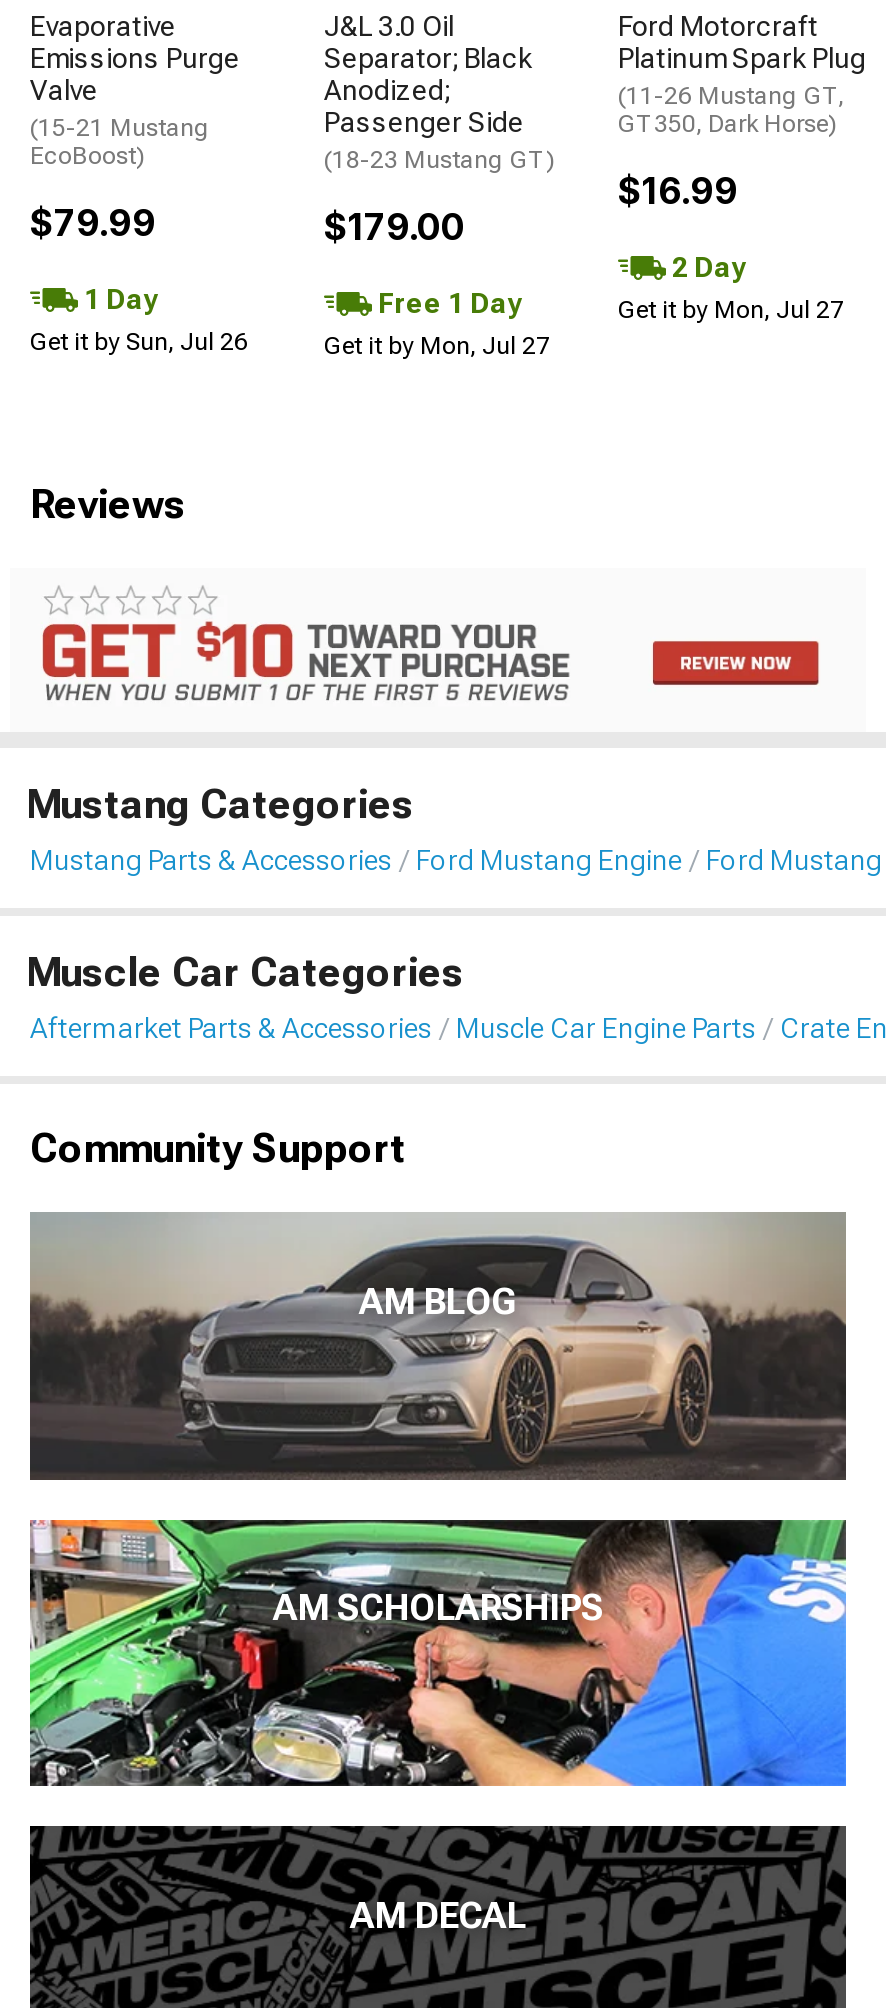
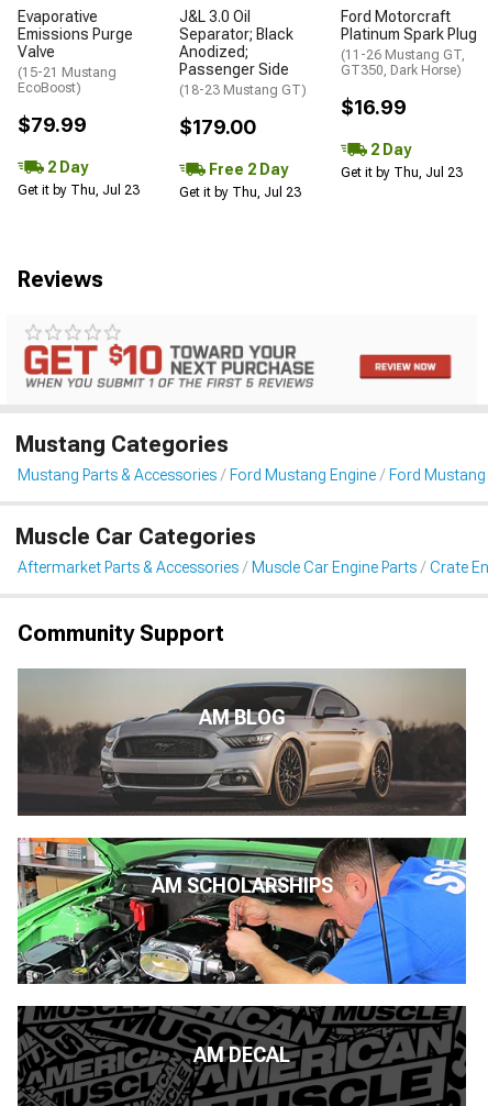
- 1 Day
+ 2 Day

- Free 1 Day
+ Free 2 Day

- Get it by Mon, Jul 27
+ Get it by Thu, Jul 23

- Get it by Sun, Jul 26
+ Get it by Thu, Jul 23

- Get it by Mon, Jul 27
+ Get it by Thu, Jul 23
